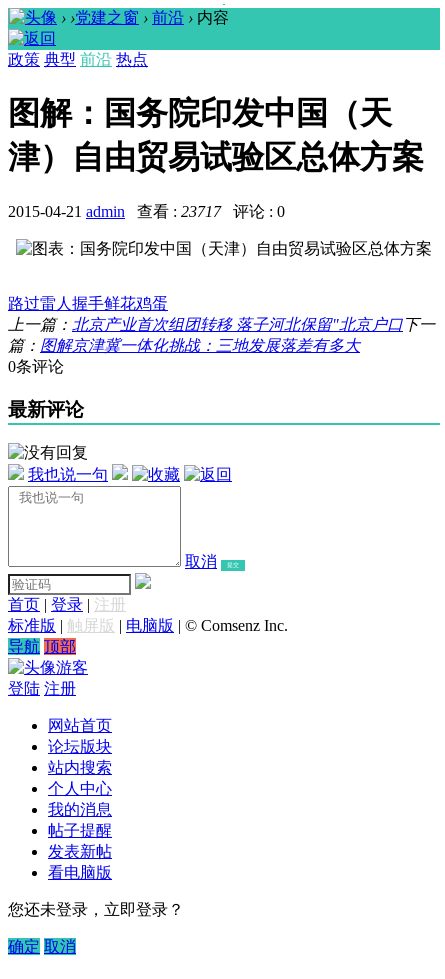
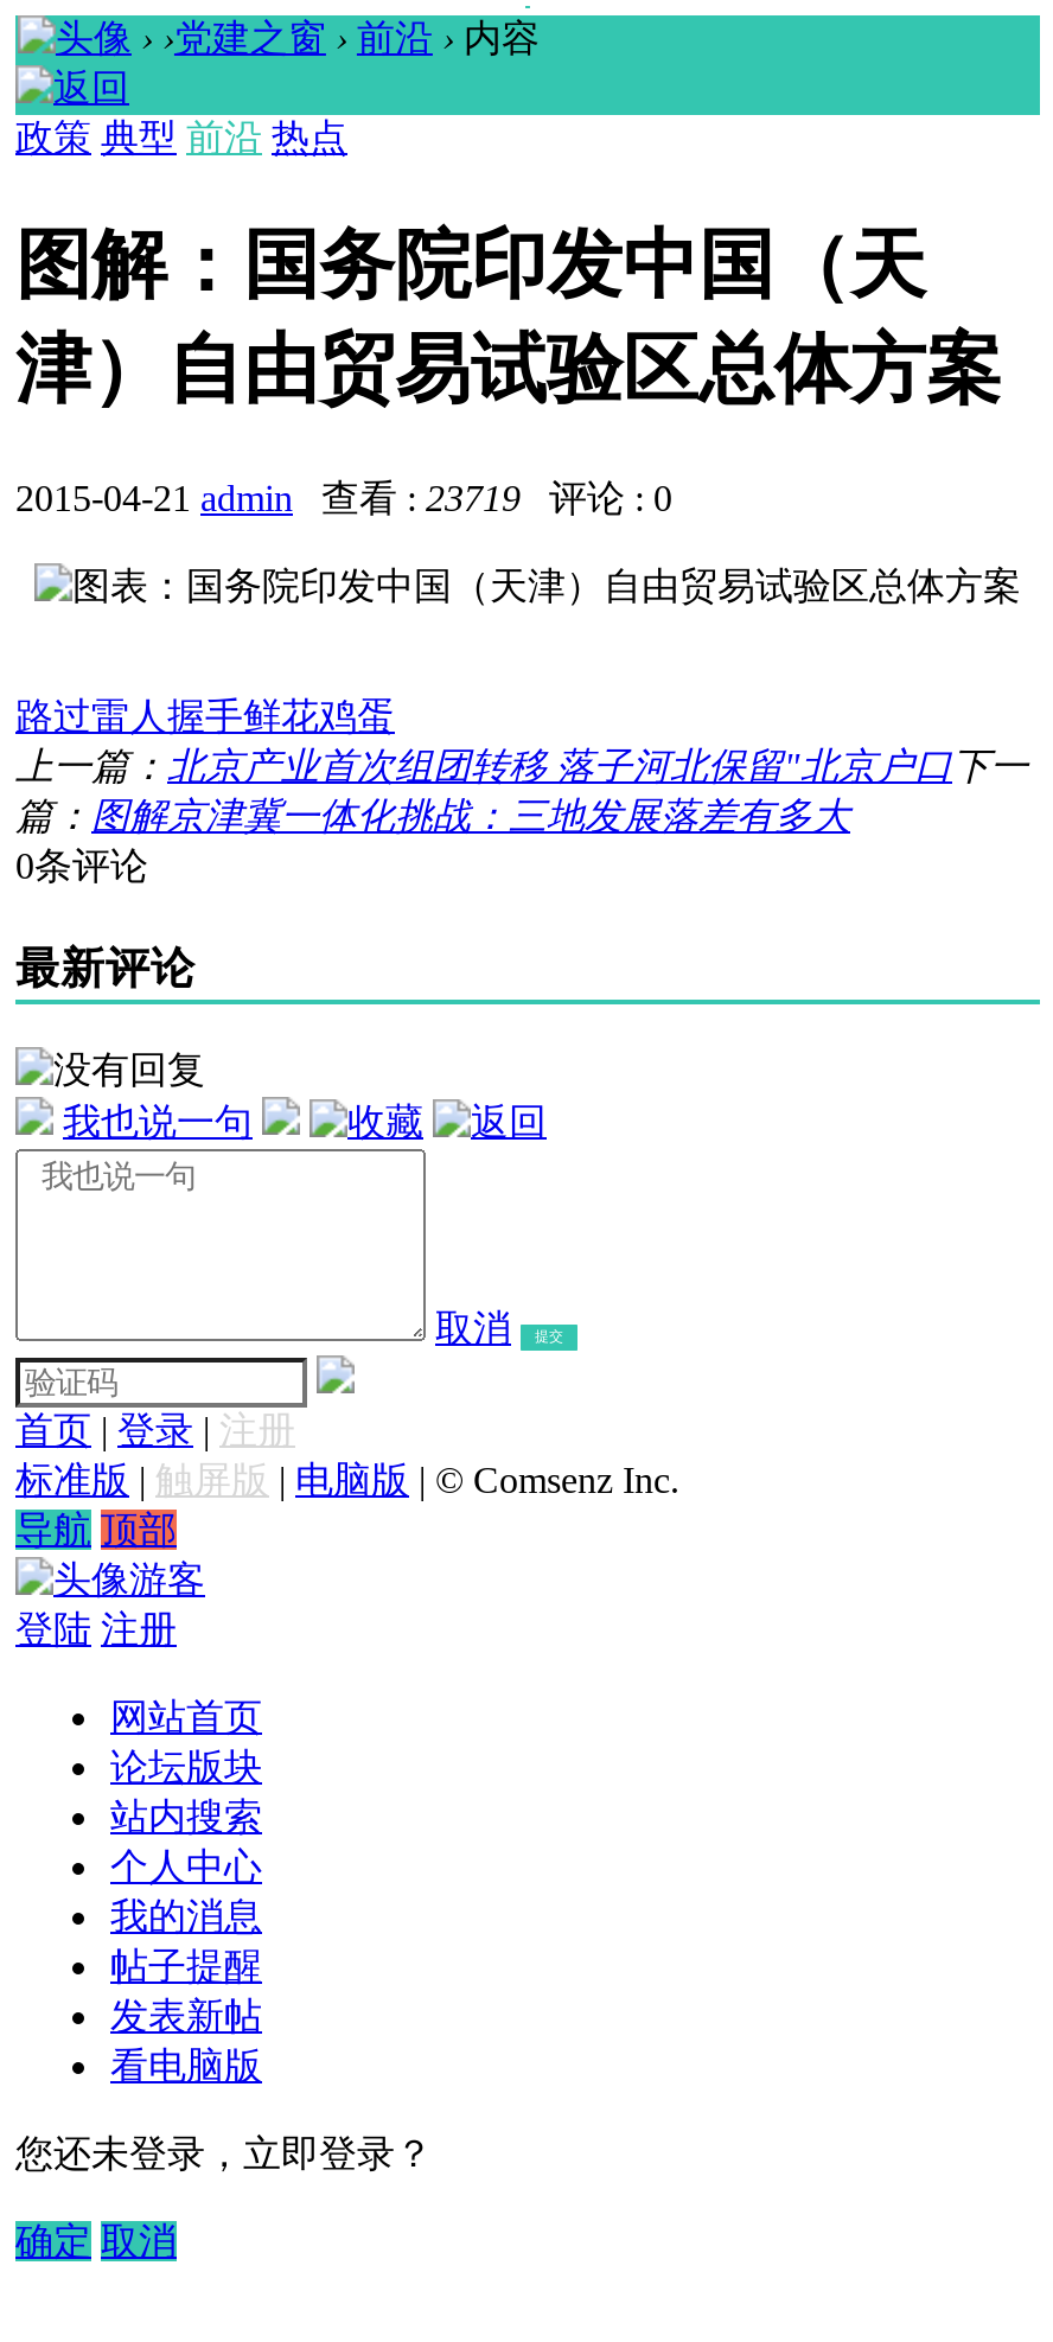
- 2015-04-21 admin查看 : 23717评论 : 0
+ 2015-04-21 admin查看 : 23719评论 : 0
